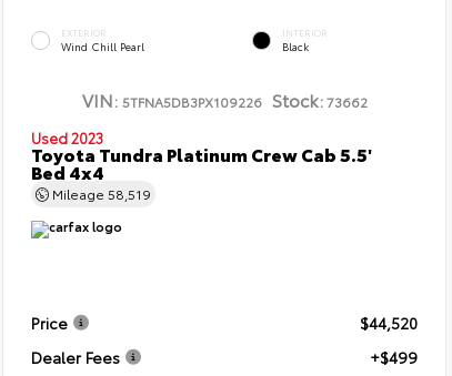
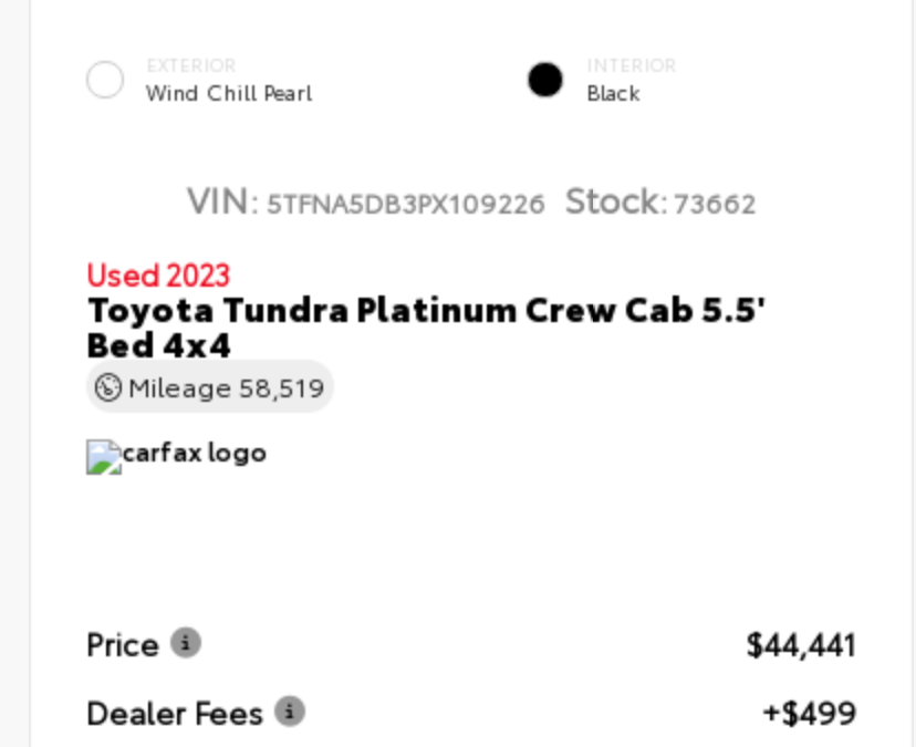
- $44,520
+ $44,441
